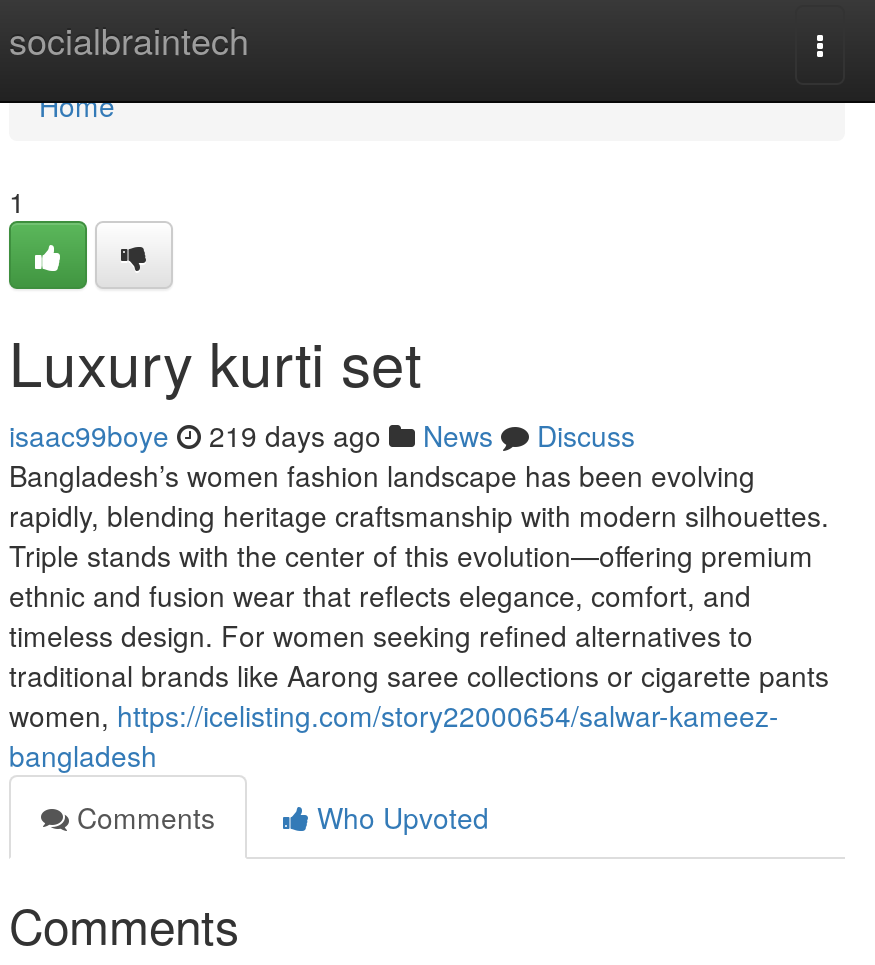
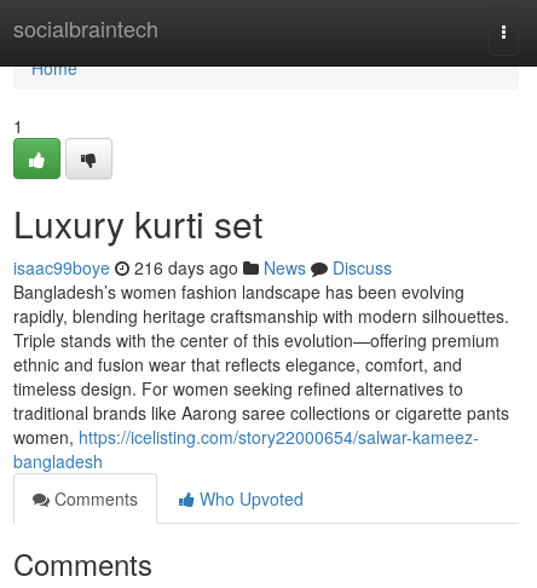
- isaac99boye 219 days ago News Discuss
+ isaac99boye 216 days ago News Discuss
